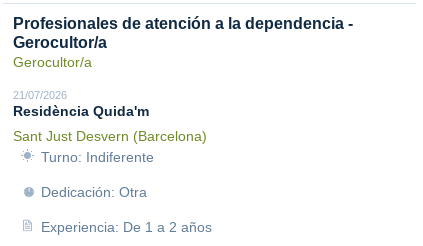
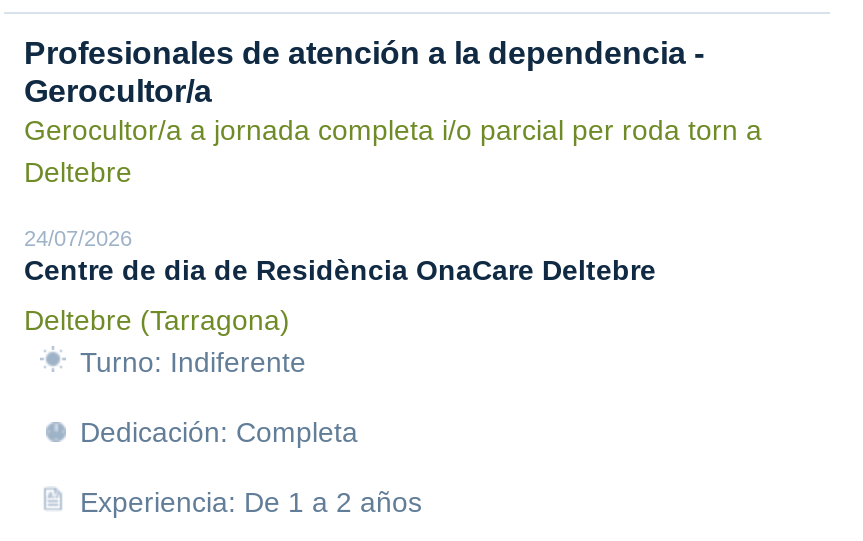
- Gerocultor/a
+ Gerocultor/a a jornada completa i/o parcial per roda torn a
+ Deltebre

- 21/07/2026
- Residència Quida'm
+ 24/07/2026
+ Centre de dia de Residència OnaCare Deltebre

- Sant Just Desvern (Barcelona)
+ Deltebre (Tarragona)

- Dedicación: Otra
+ Dedicación: Completa
